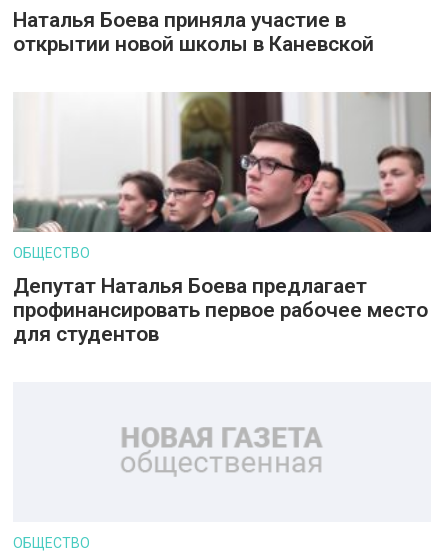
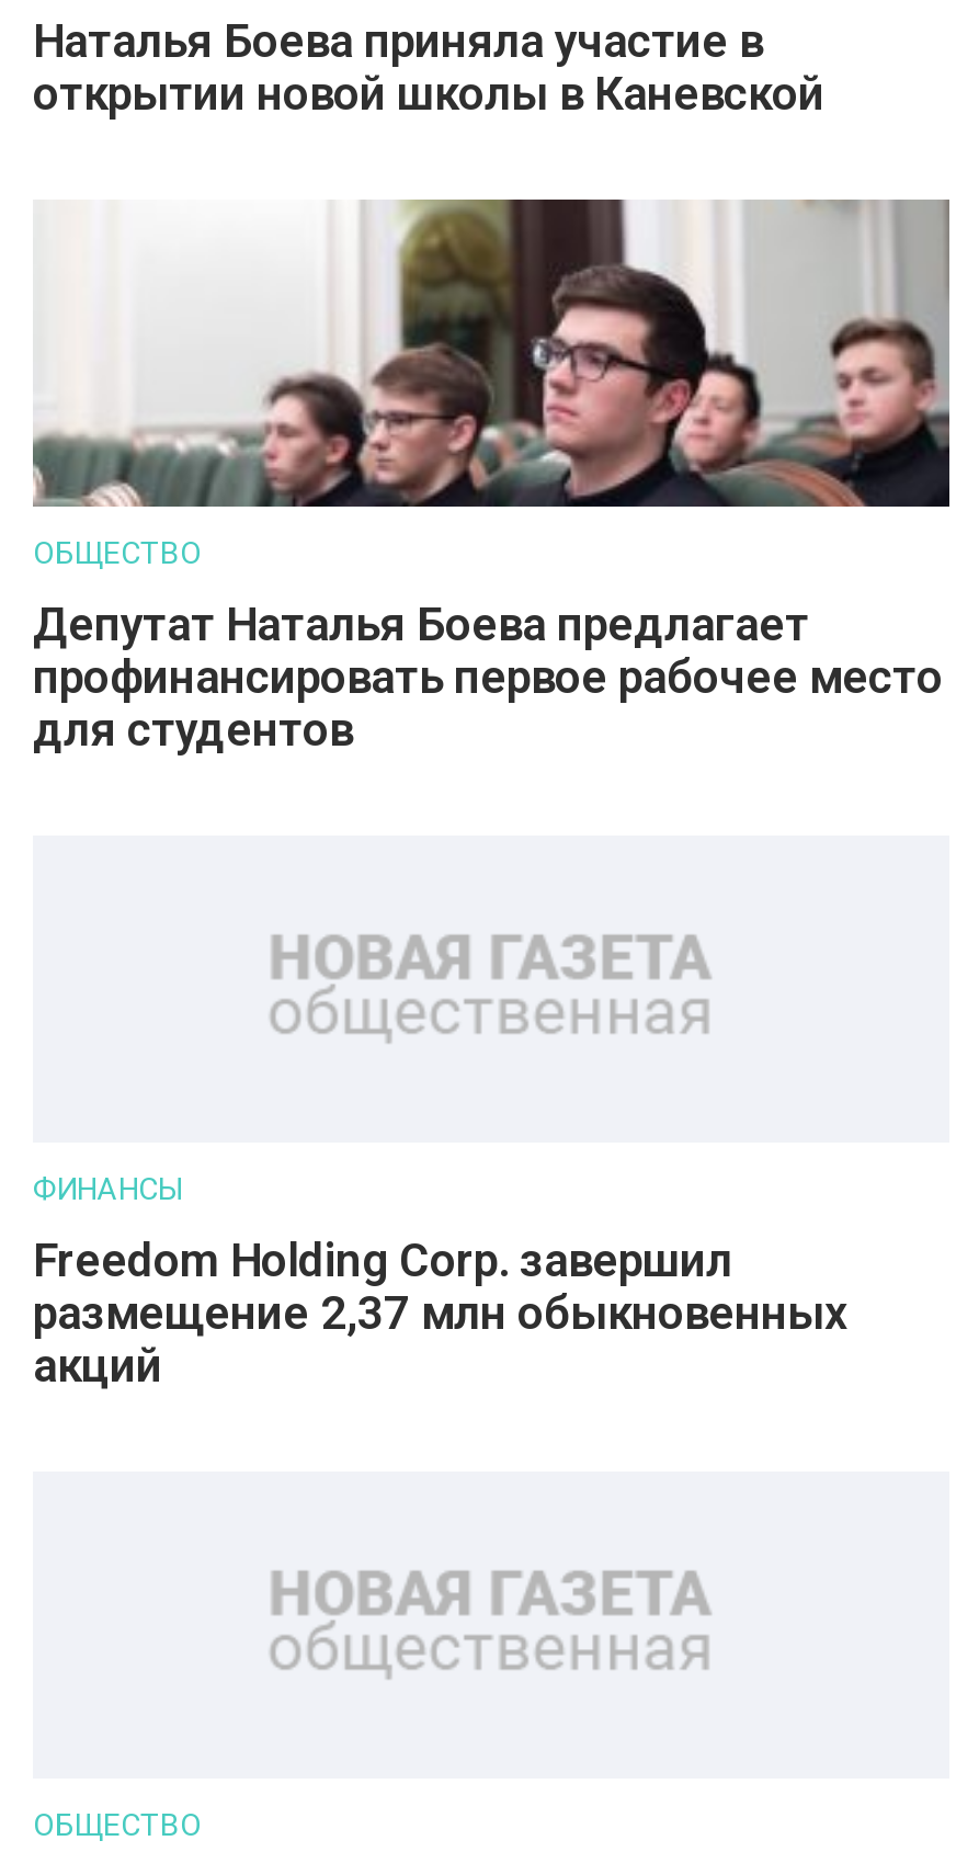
+ ФИНАНСЫ
+ Freedom Holding Corp. завершил
+ размещение 2,37 млн обыкновенных
+ акций
